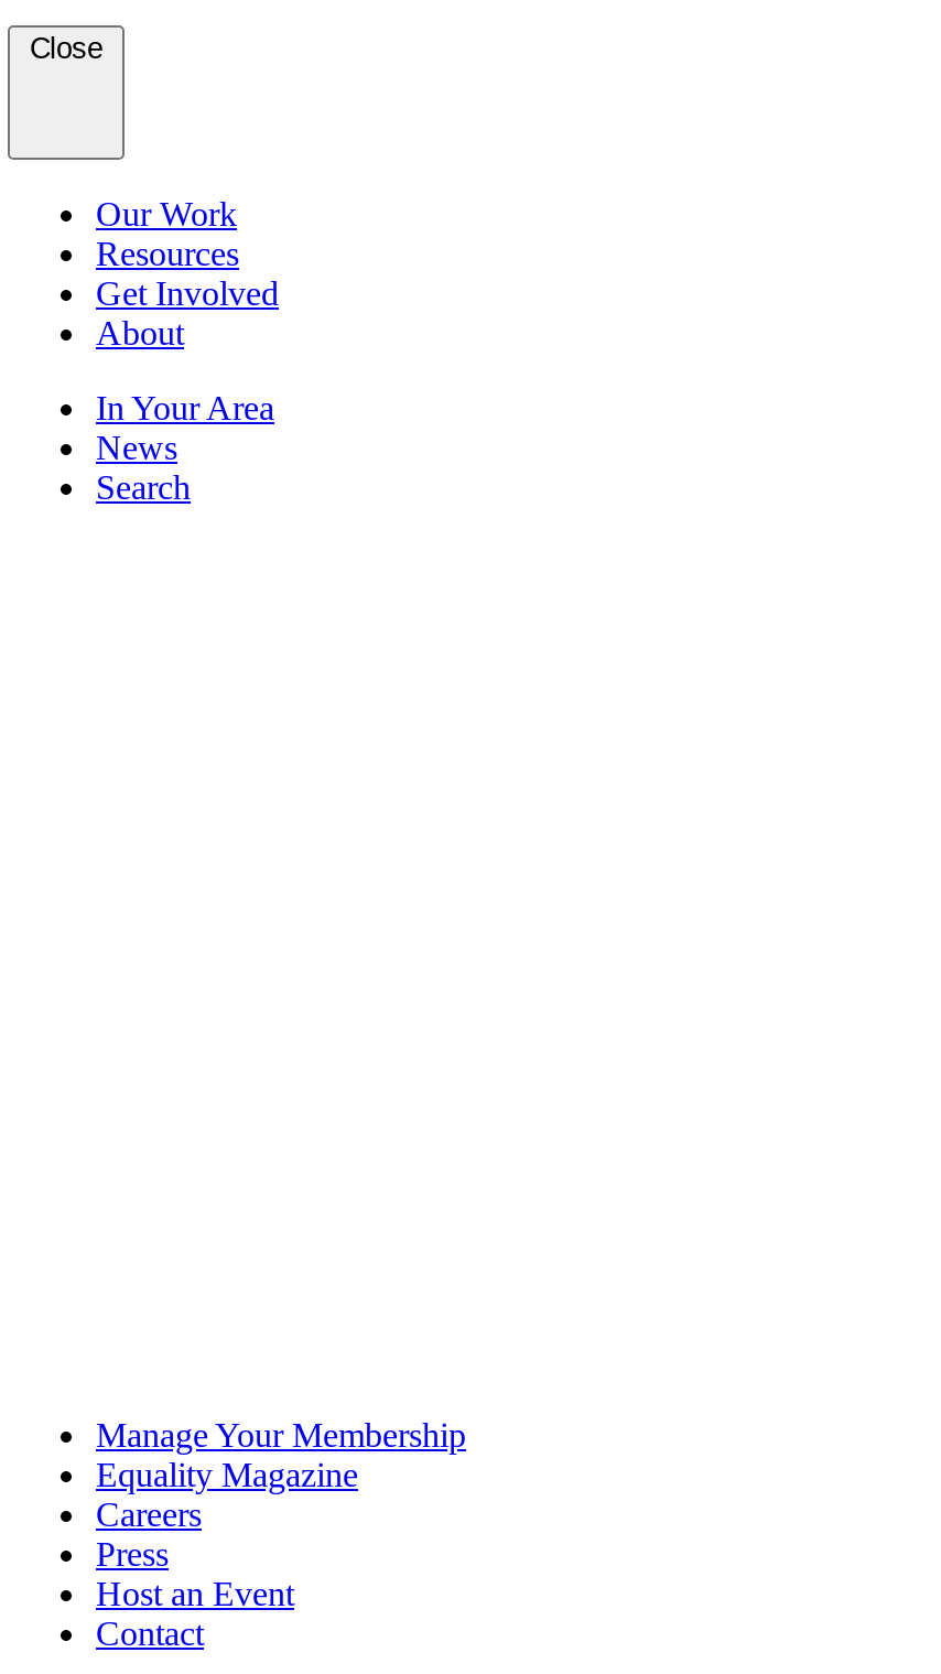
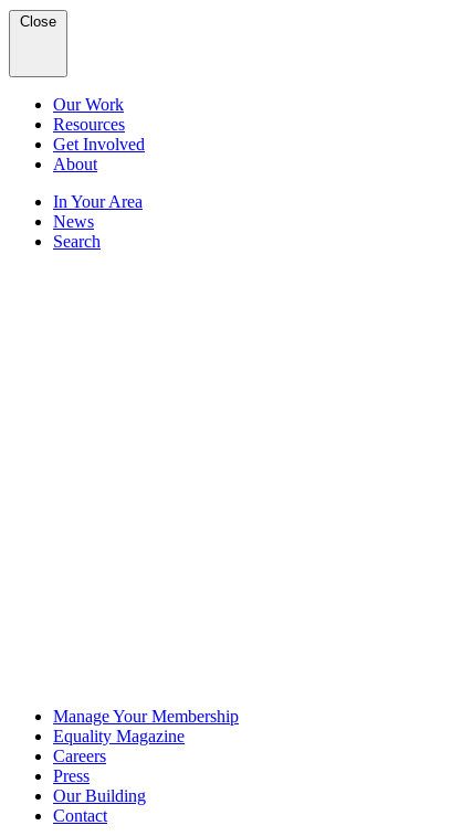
- Host an Event
+ Our Building
